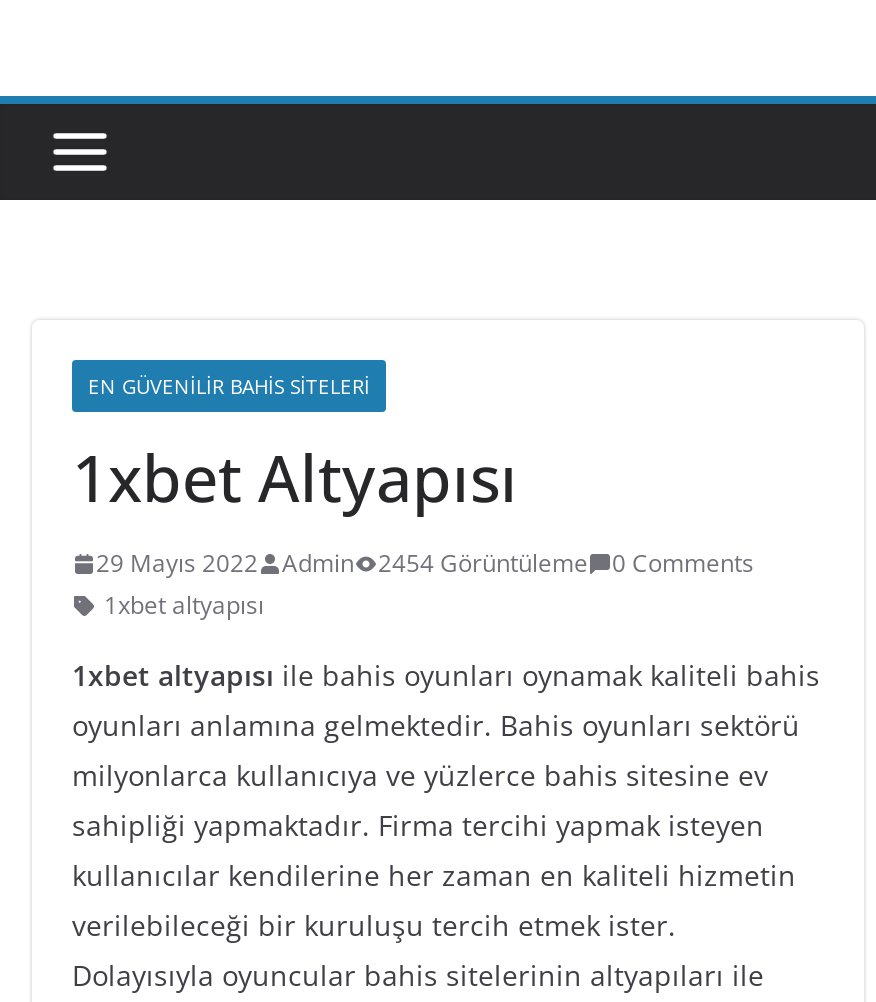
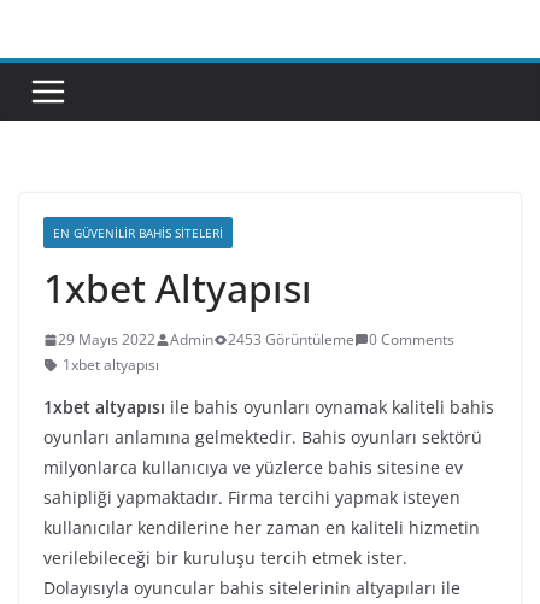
- 29 Mayıs 2022 Admin 2454 Görüntüleme 0 Comments
+ 29 Mayıs 2022 Admin 2453 Görüntüleme 0 Comments
